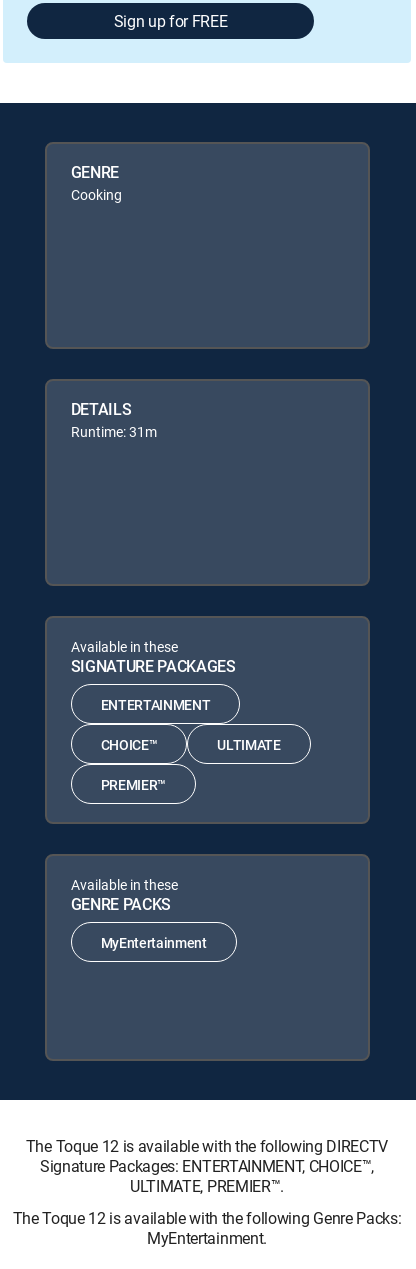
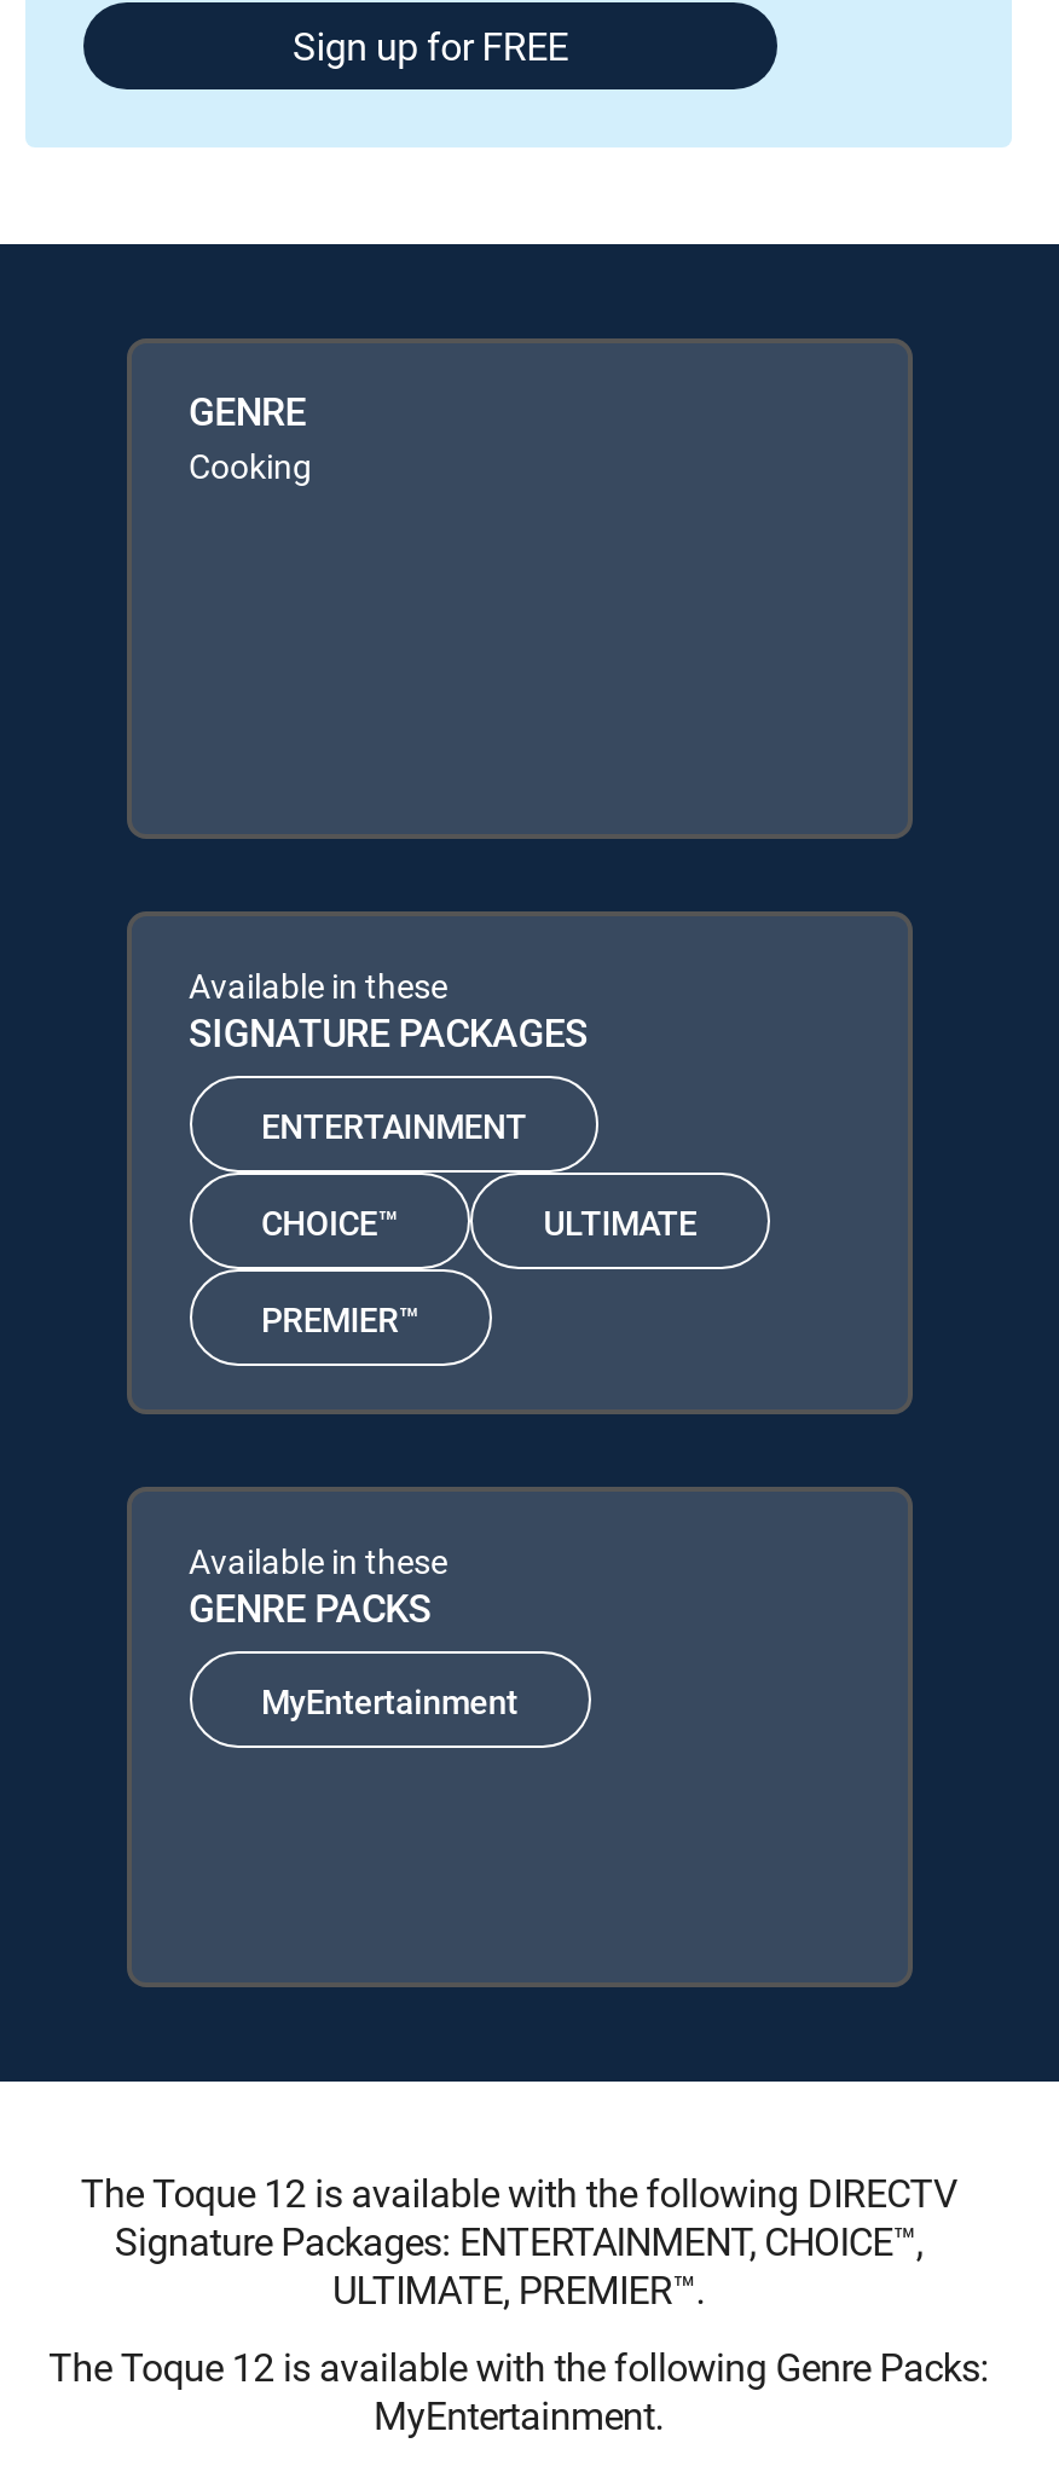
- DETAILS
- Runtime: 31m
